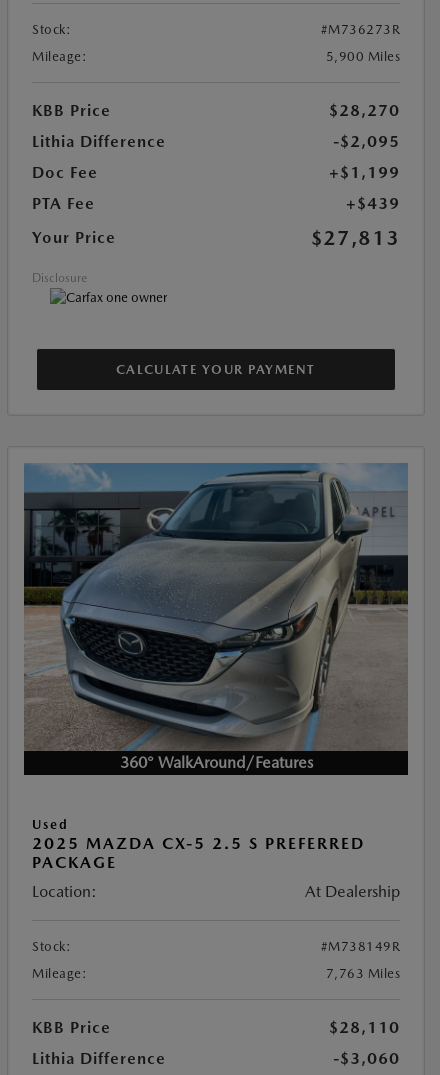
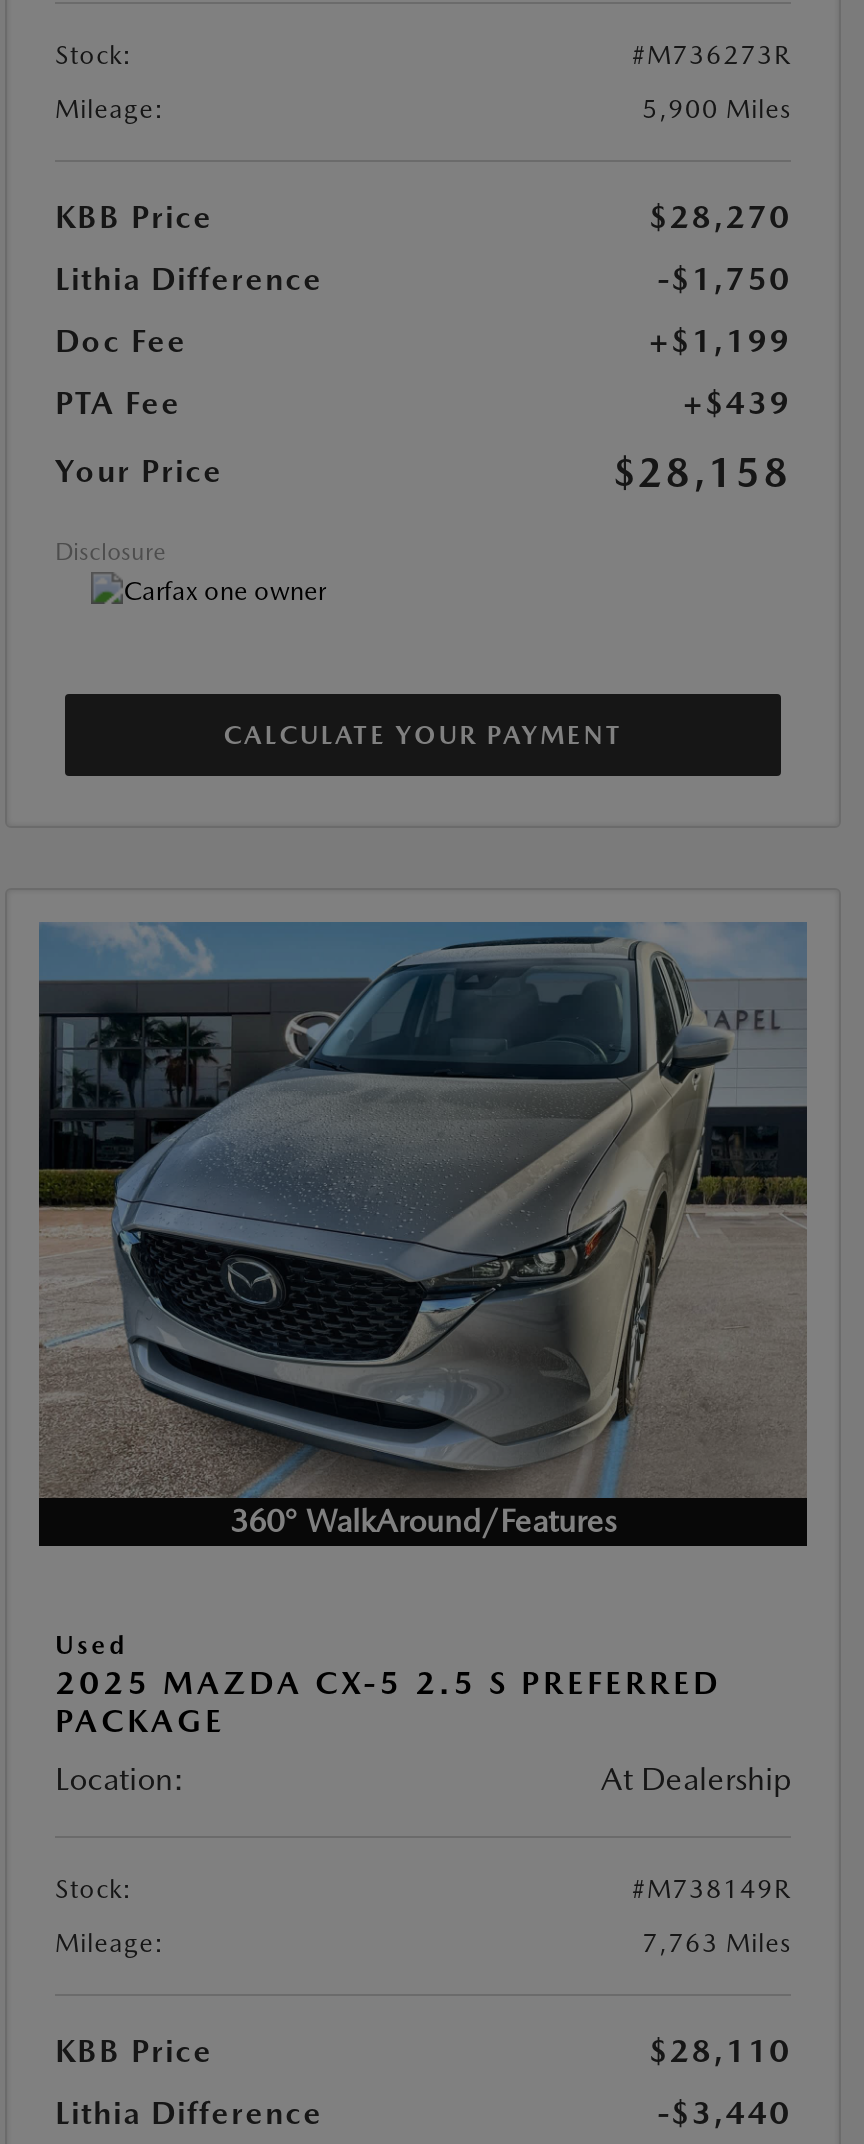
- -$2,095
+ -$1,750

- $27,813
+ $28,158

- -$3,060
+ -$3,440
